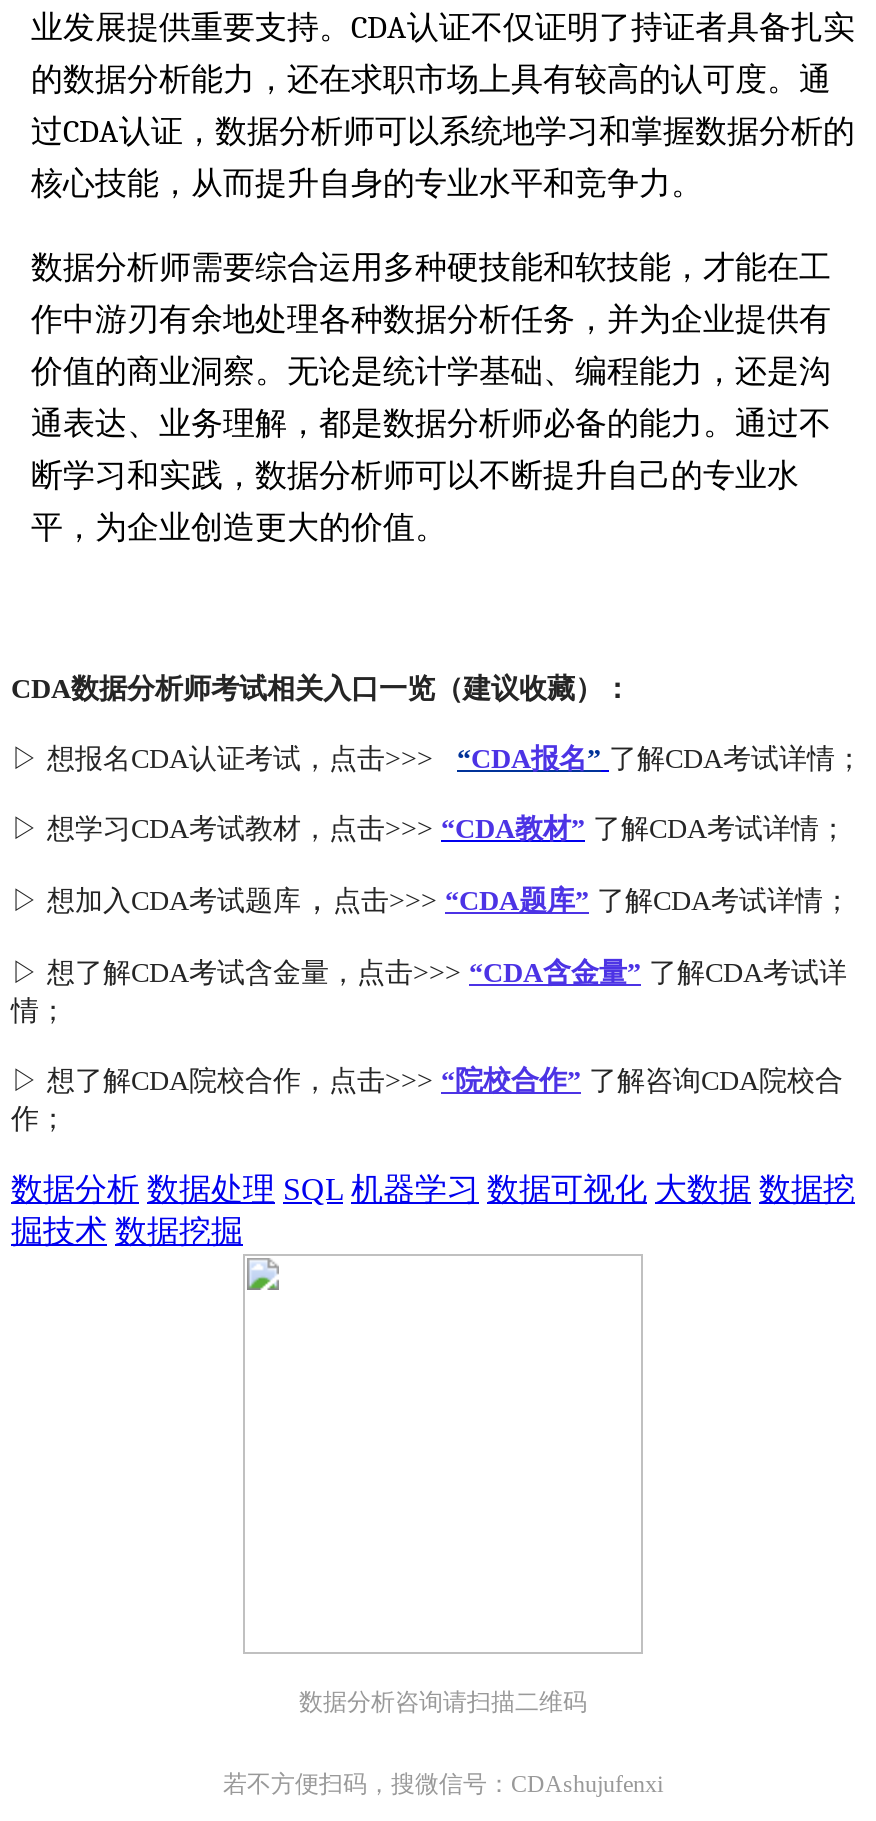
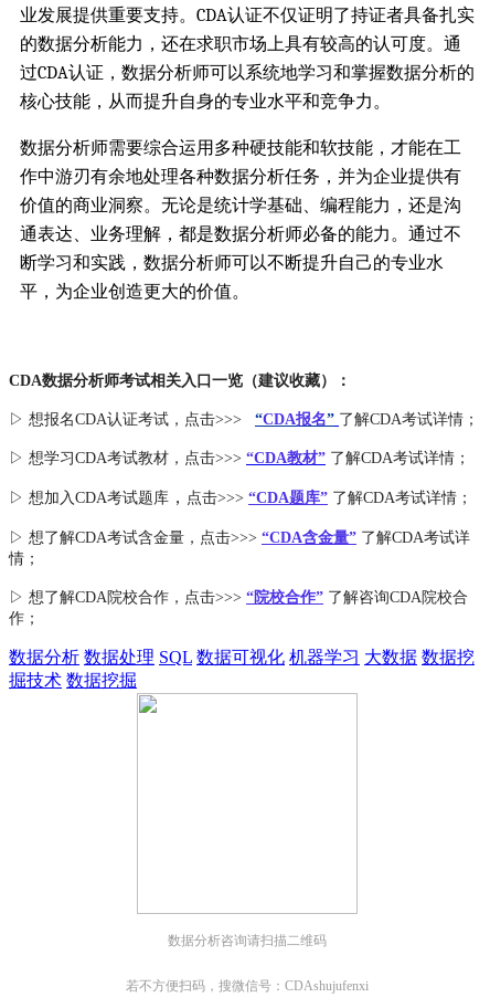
- 数据分析 数据处理 SQL 机器学习 数据可视化 大数据 数据挖
+ 数据分析 数据处理 SQL 数据可视化 机器学习 大数据 数据挖
